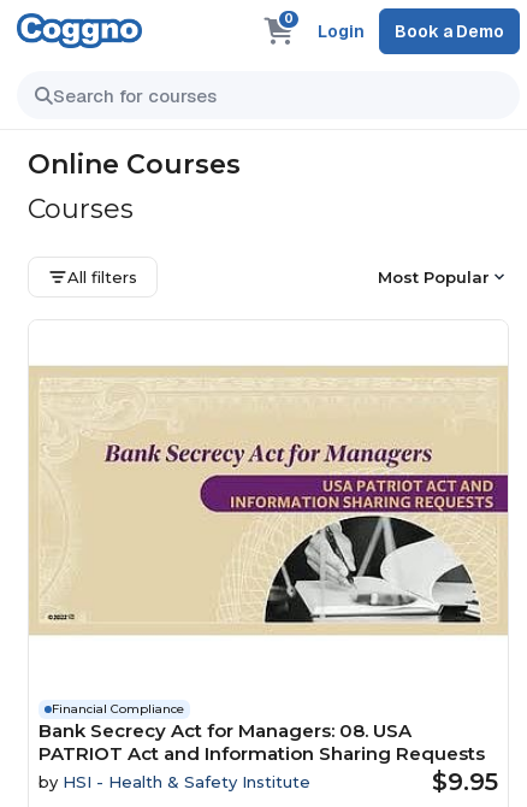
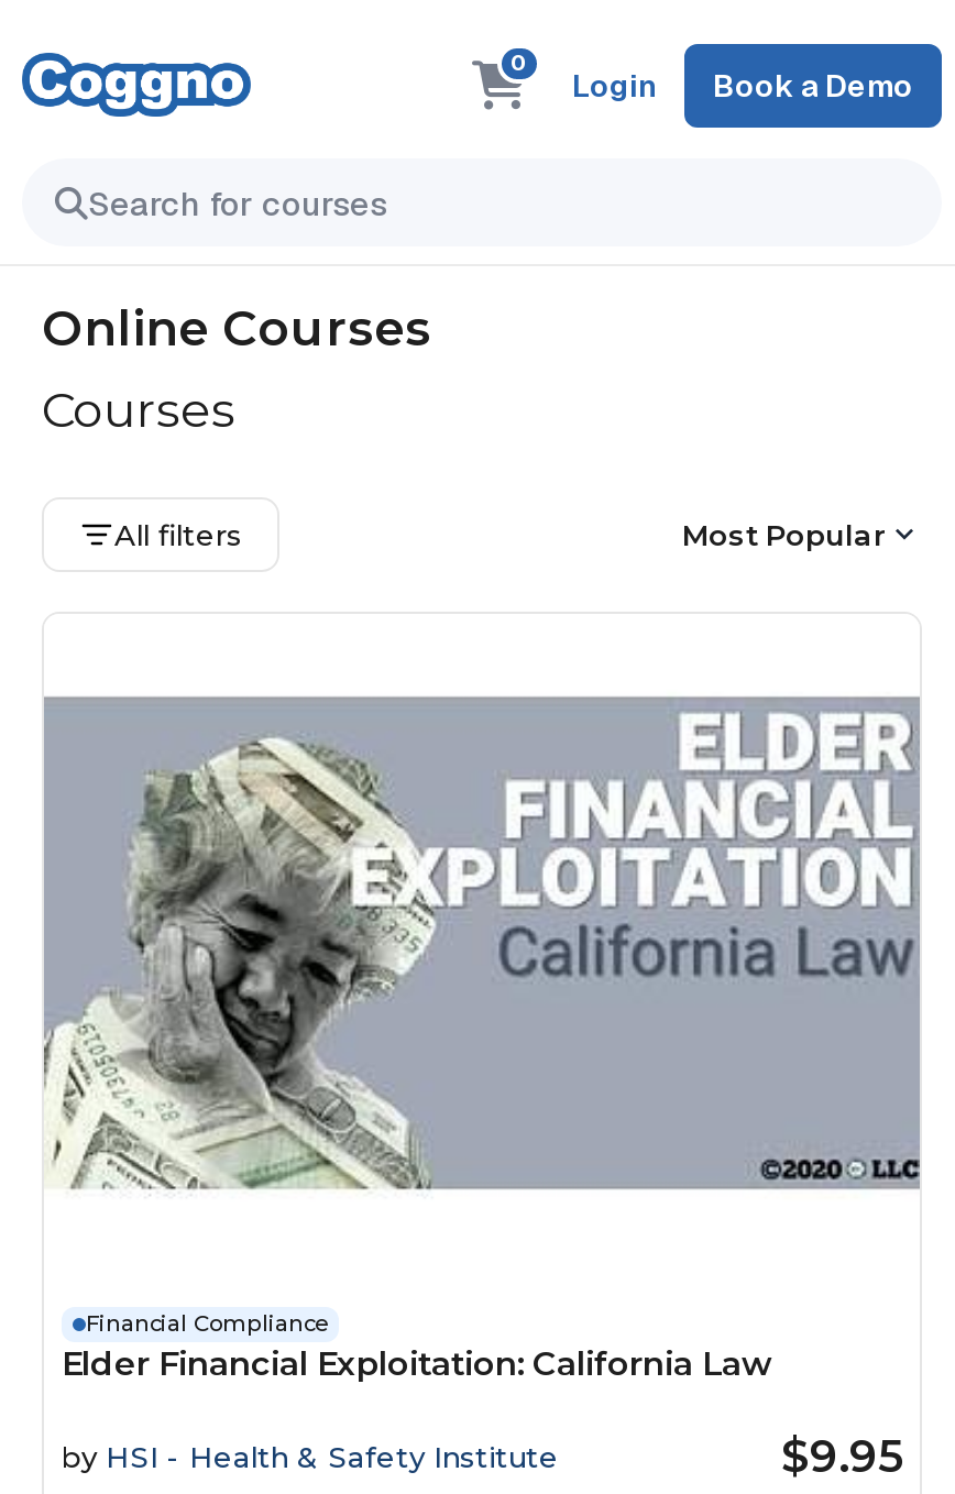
- [image]
+ [image]

- Bank Secrecy Act for Managers: 08. USA
- PATRIOT Act and Information Sharing Requests
+ Elder Financial Exploitation: California Law
